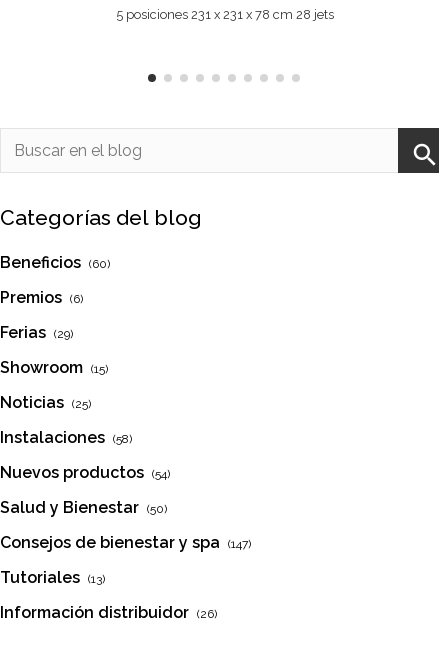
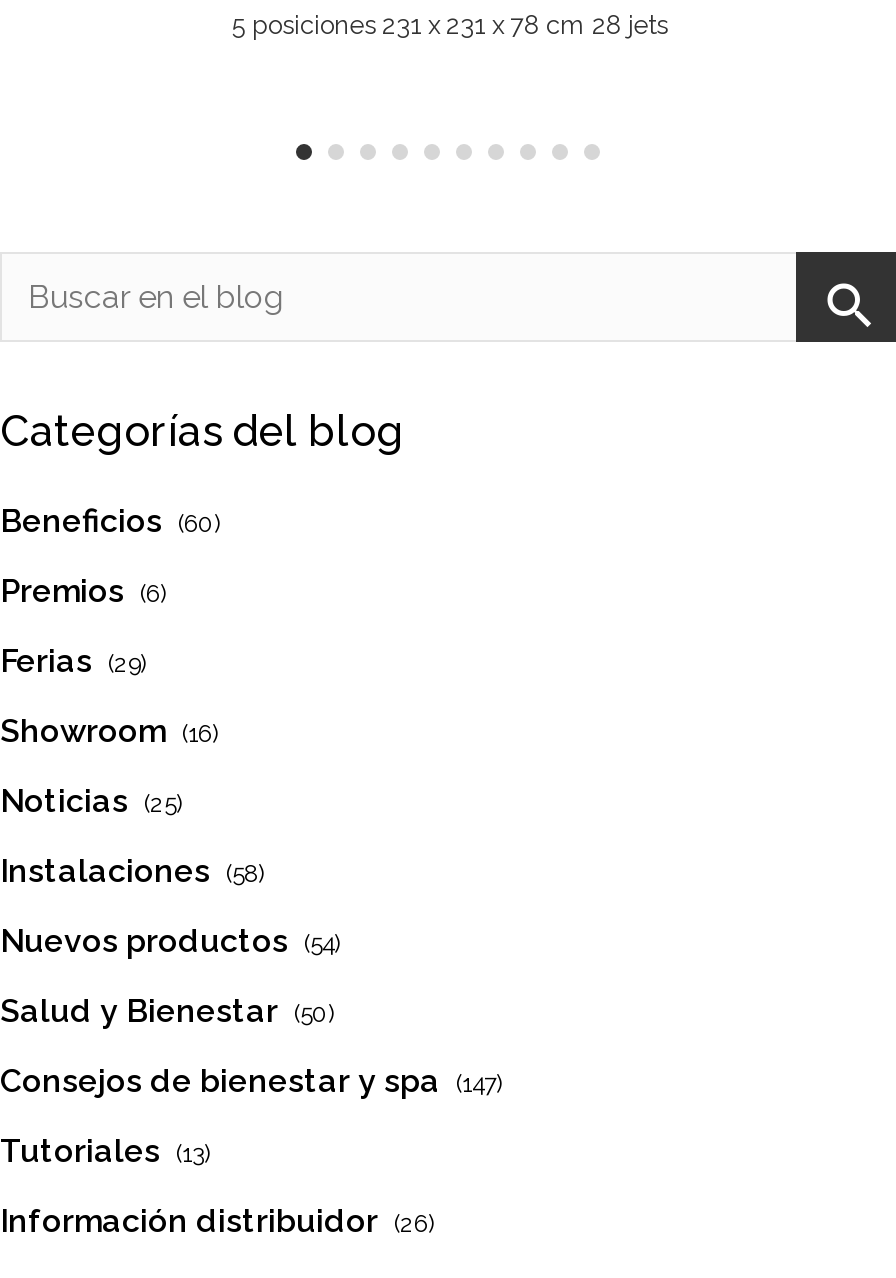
- Showroom (15)
+ Showroom (16)
